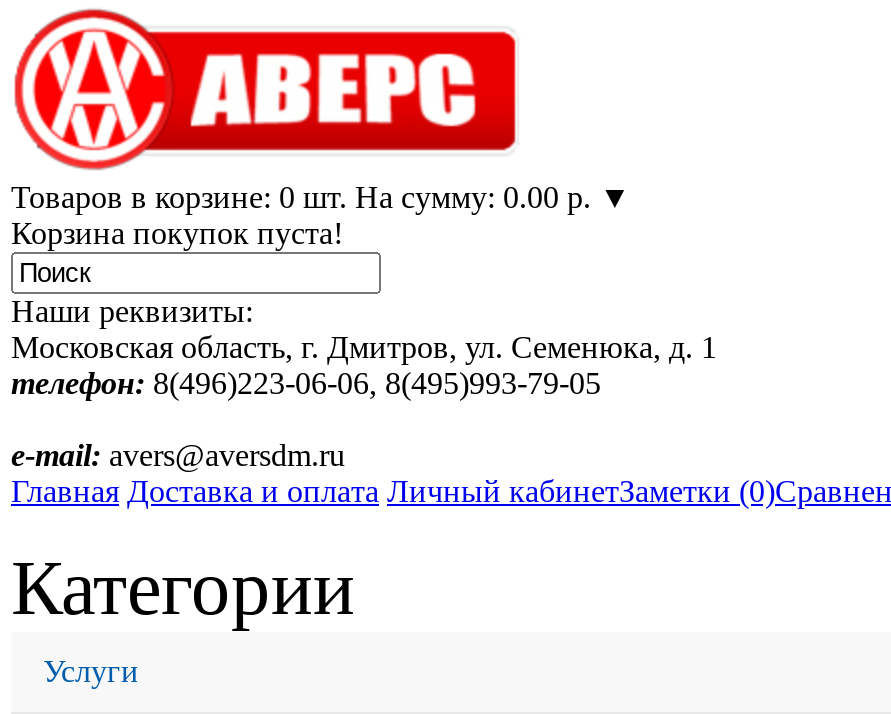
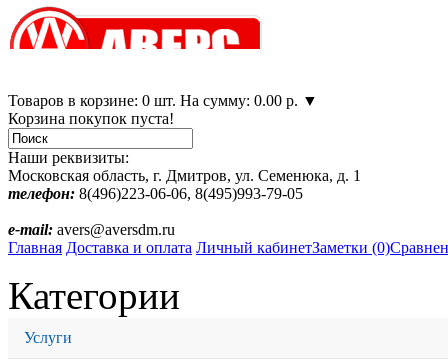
- [image]
